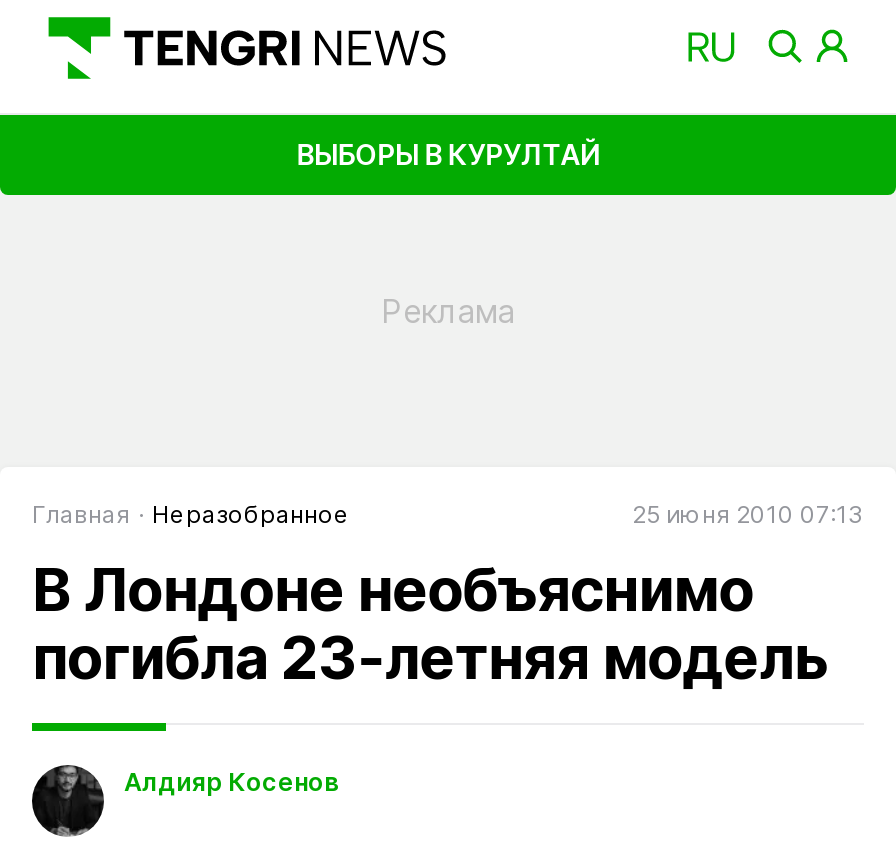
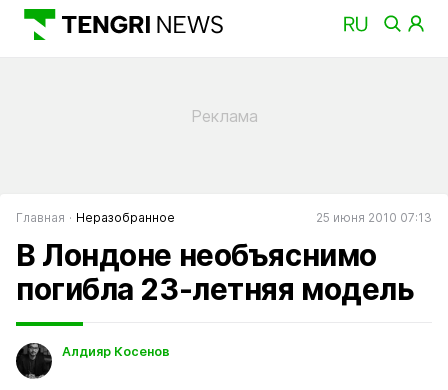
- ВЫБОРЫ В КУРУЛТАЙ
